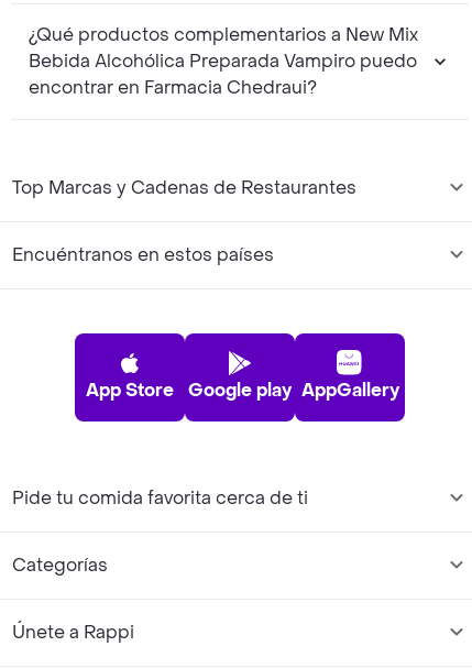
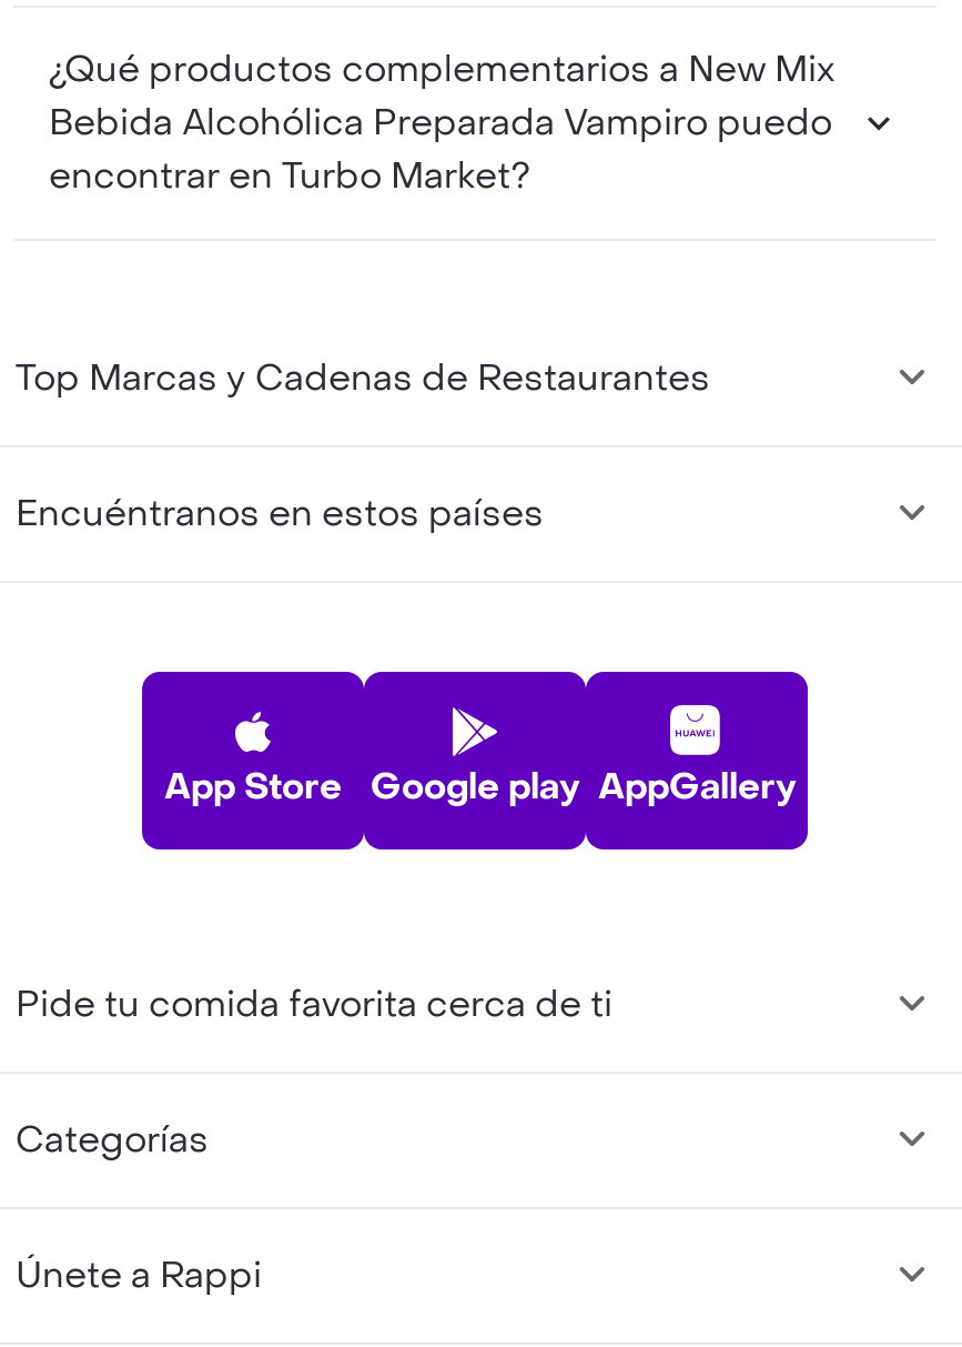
- encontrar en Farmacia Chedraui?
+ encontrar en Turbo Market?
